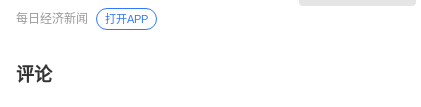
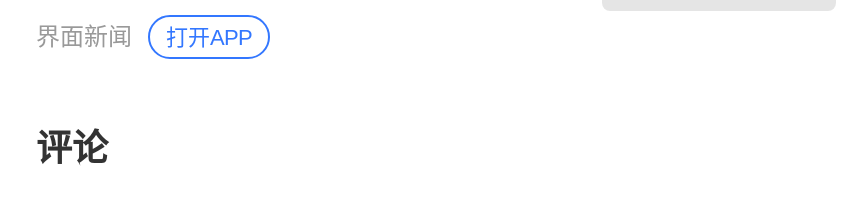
- 每日经济新闻
+ 界面新闻
